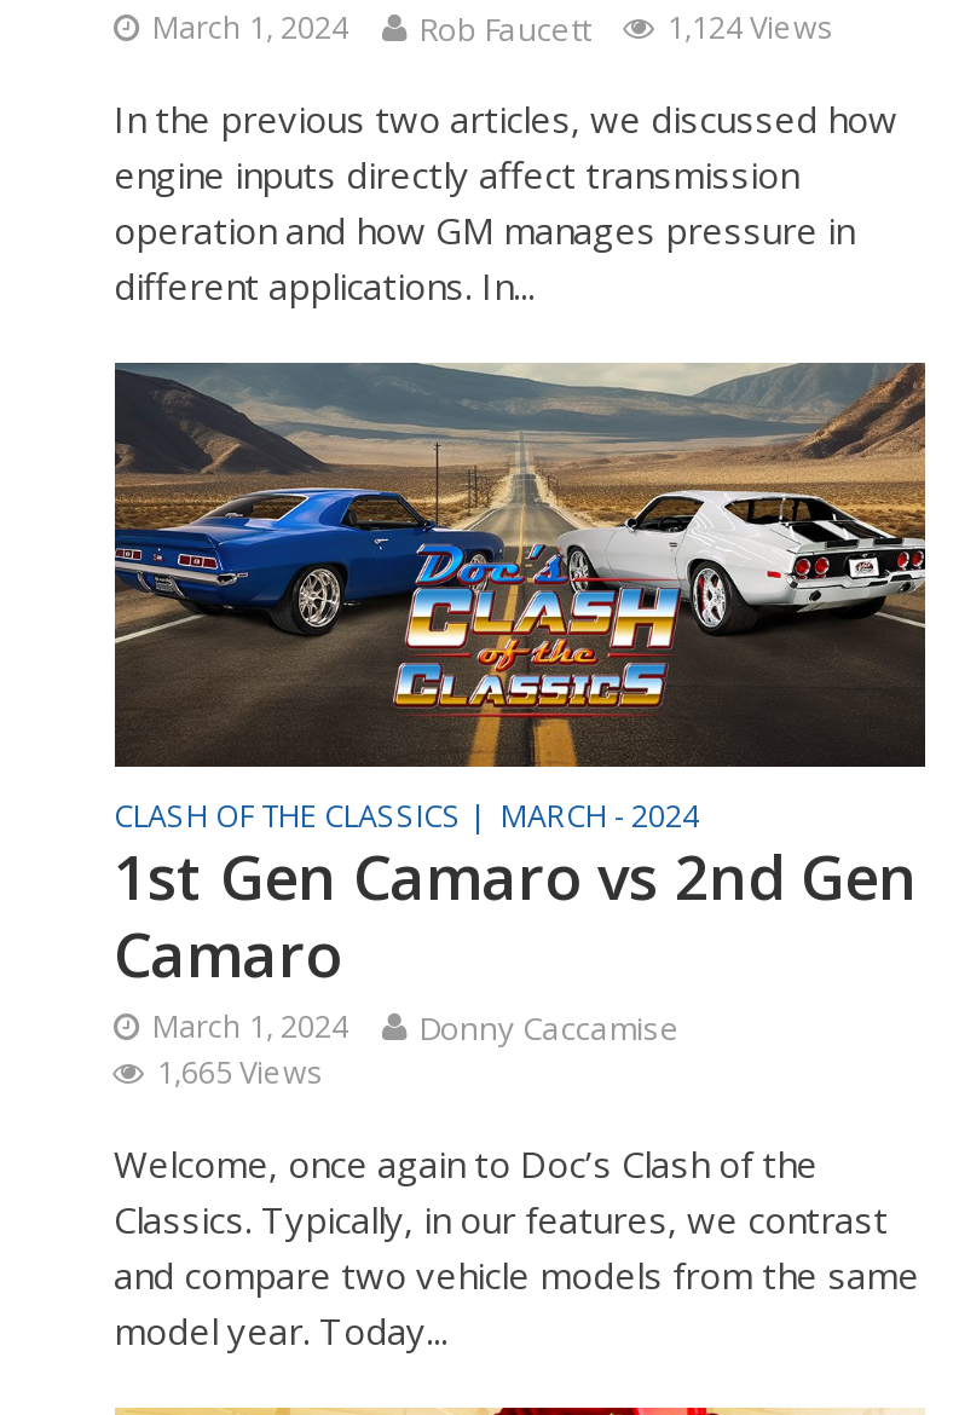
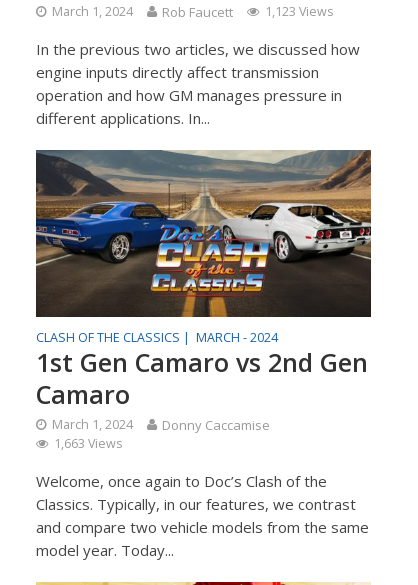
- March 1, 2024 Rob Faucett 1,124 Views
+ March 1, 2024 Rob Faucett 1,123 Views

- 1,665 Views
+ 1,663 Views
